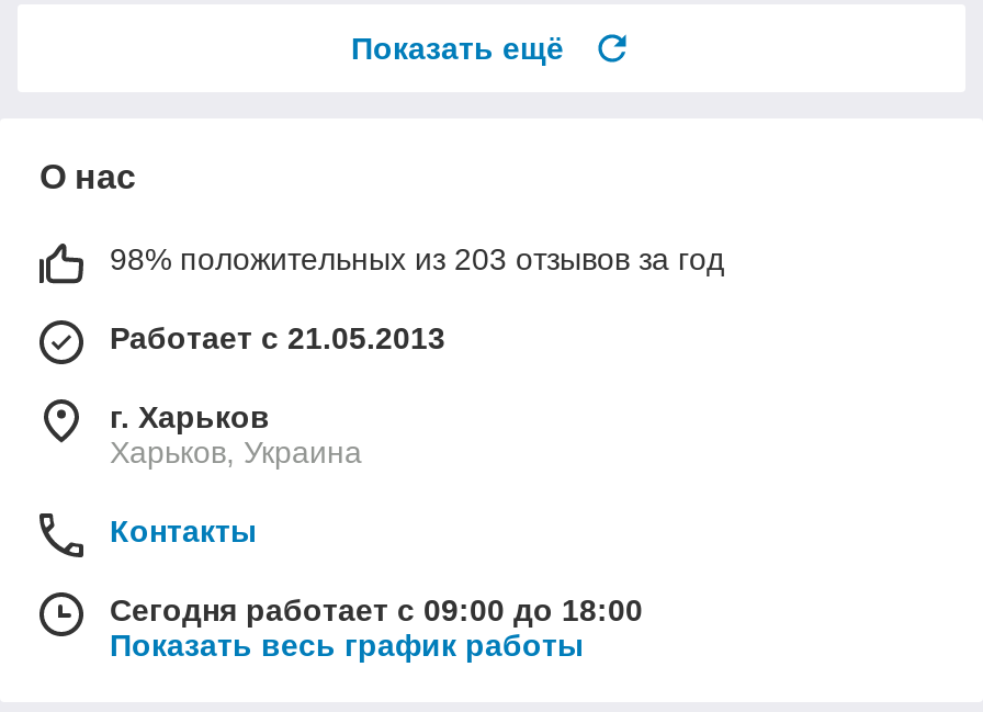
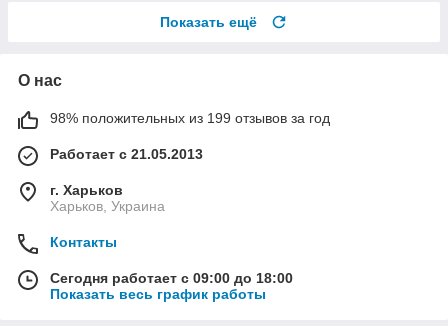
- 98% положительных из 203 отзывов за год
+ 98% положительных из 199 отзывов за год
